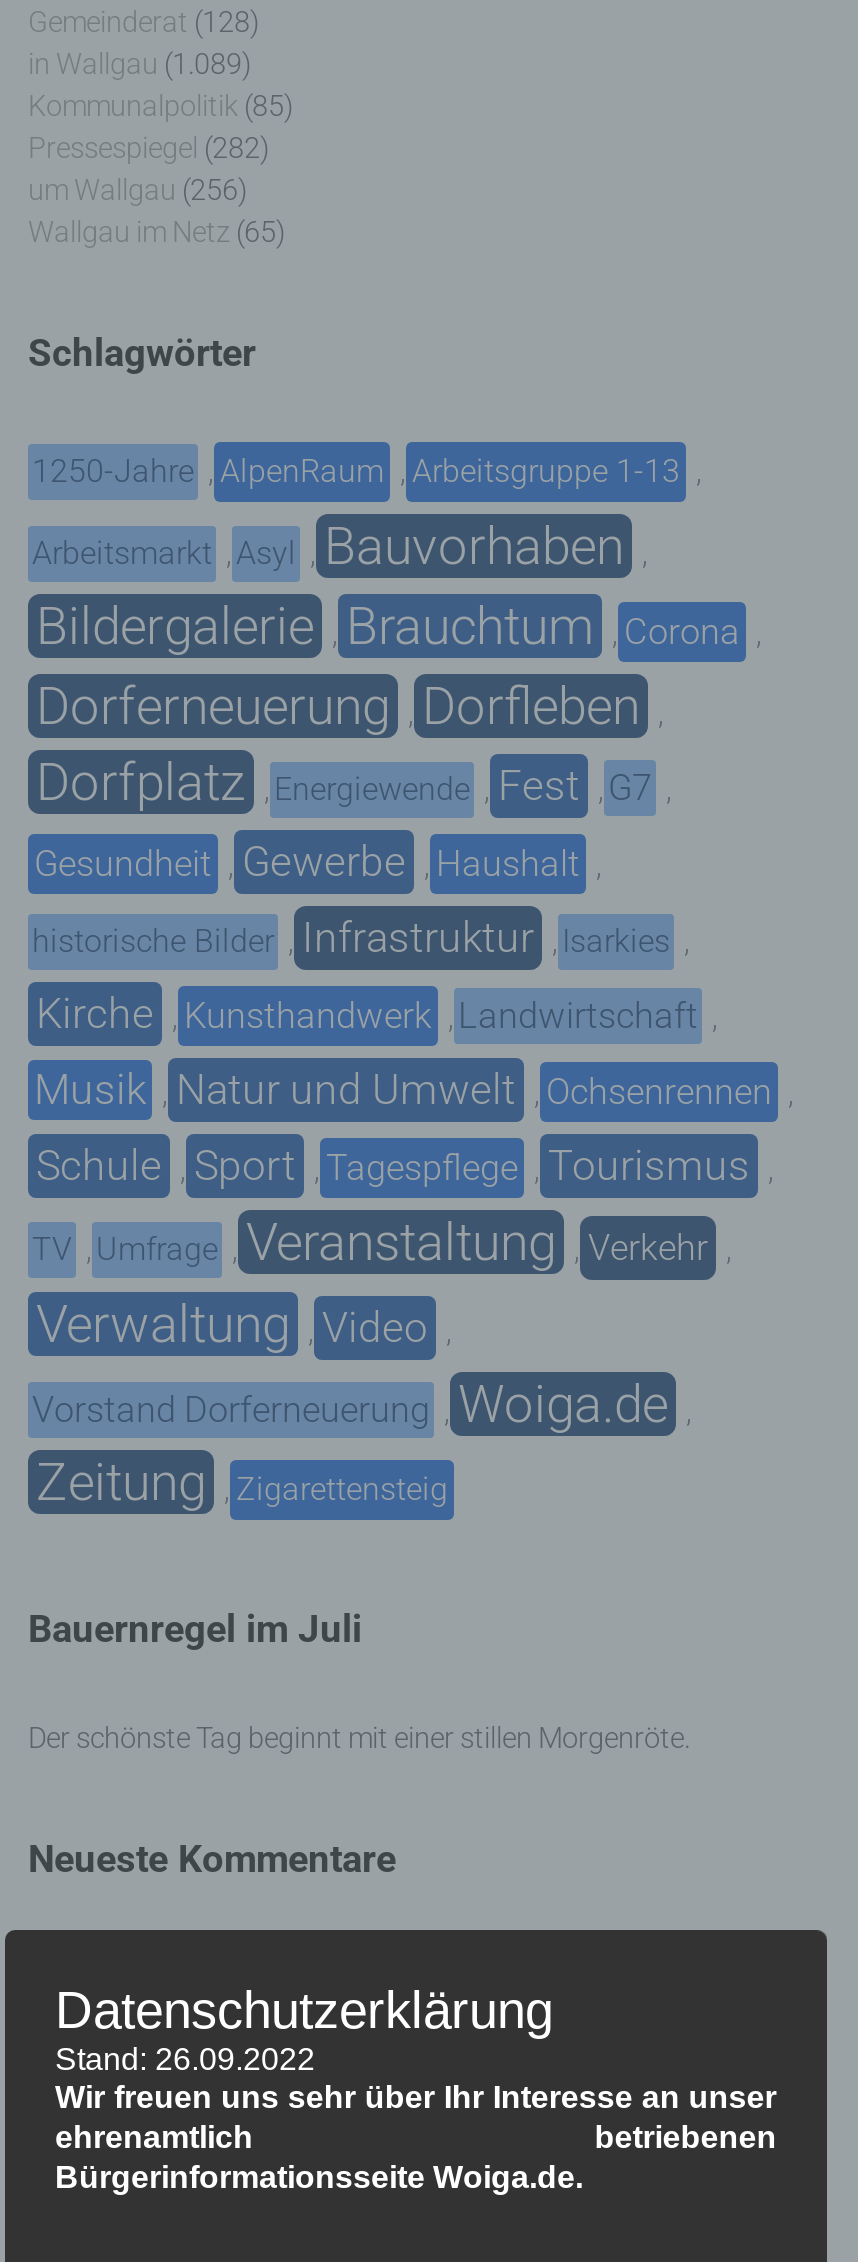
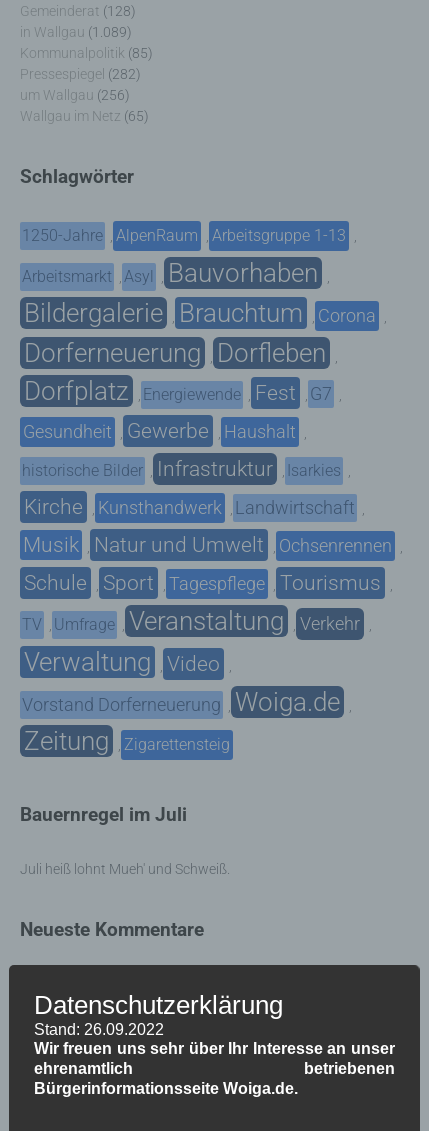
- Der schönste Tag beginnt mit einer stillen Morgenröte.
+ Juli heiß lohnt Mueh' und Schweiß.
